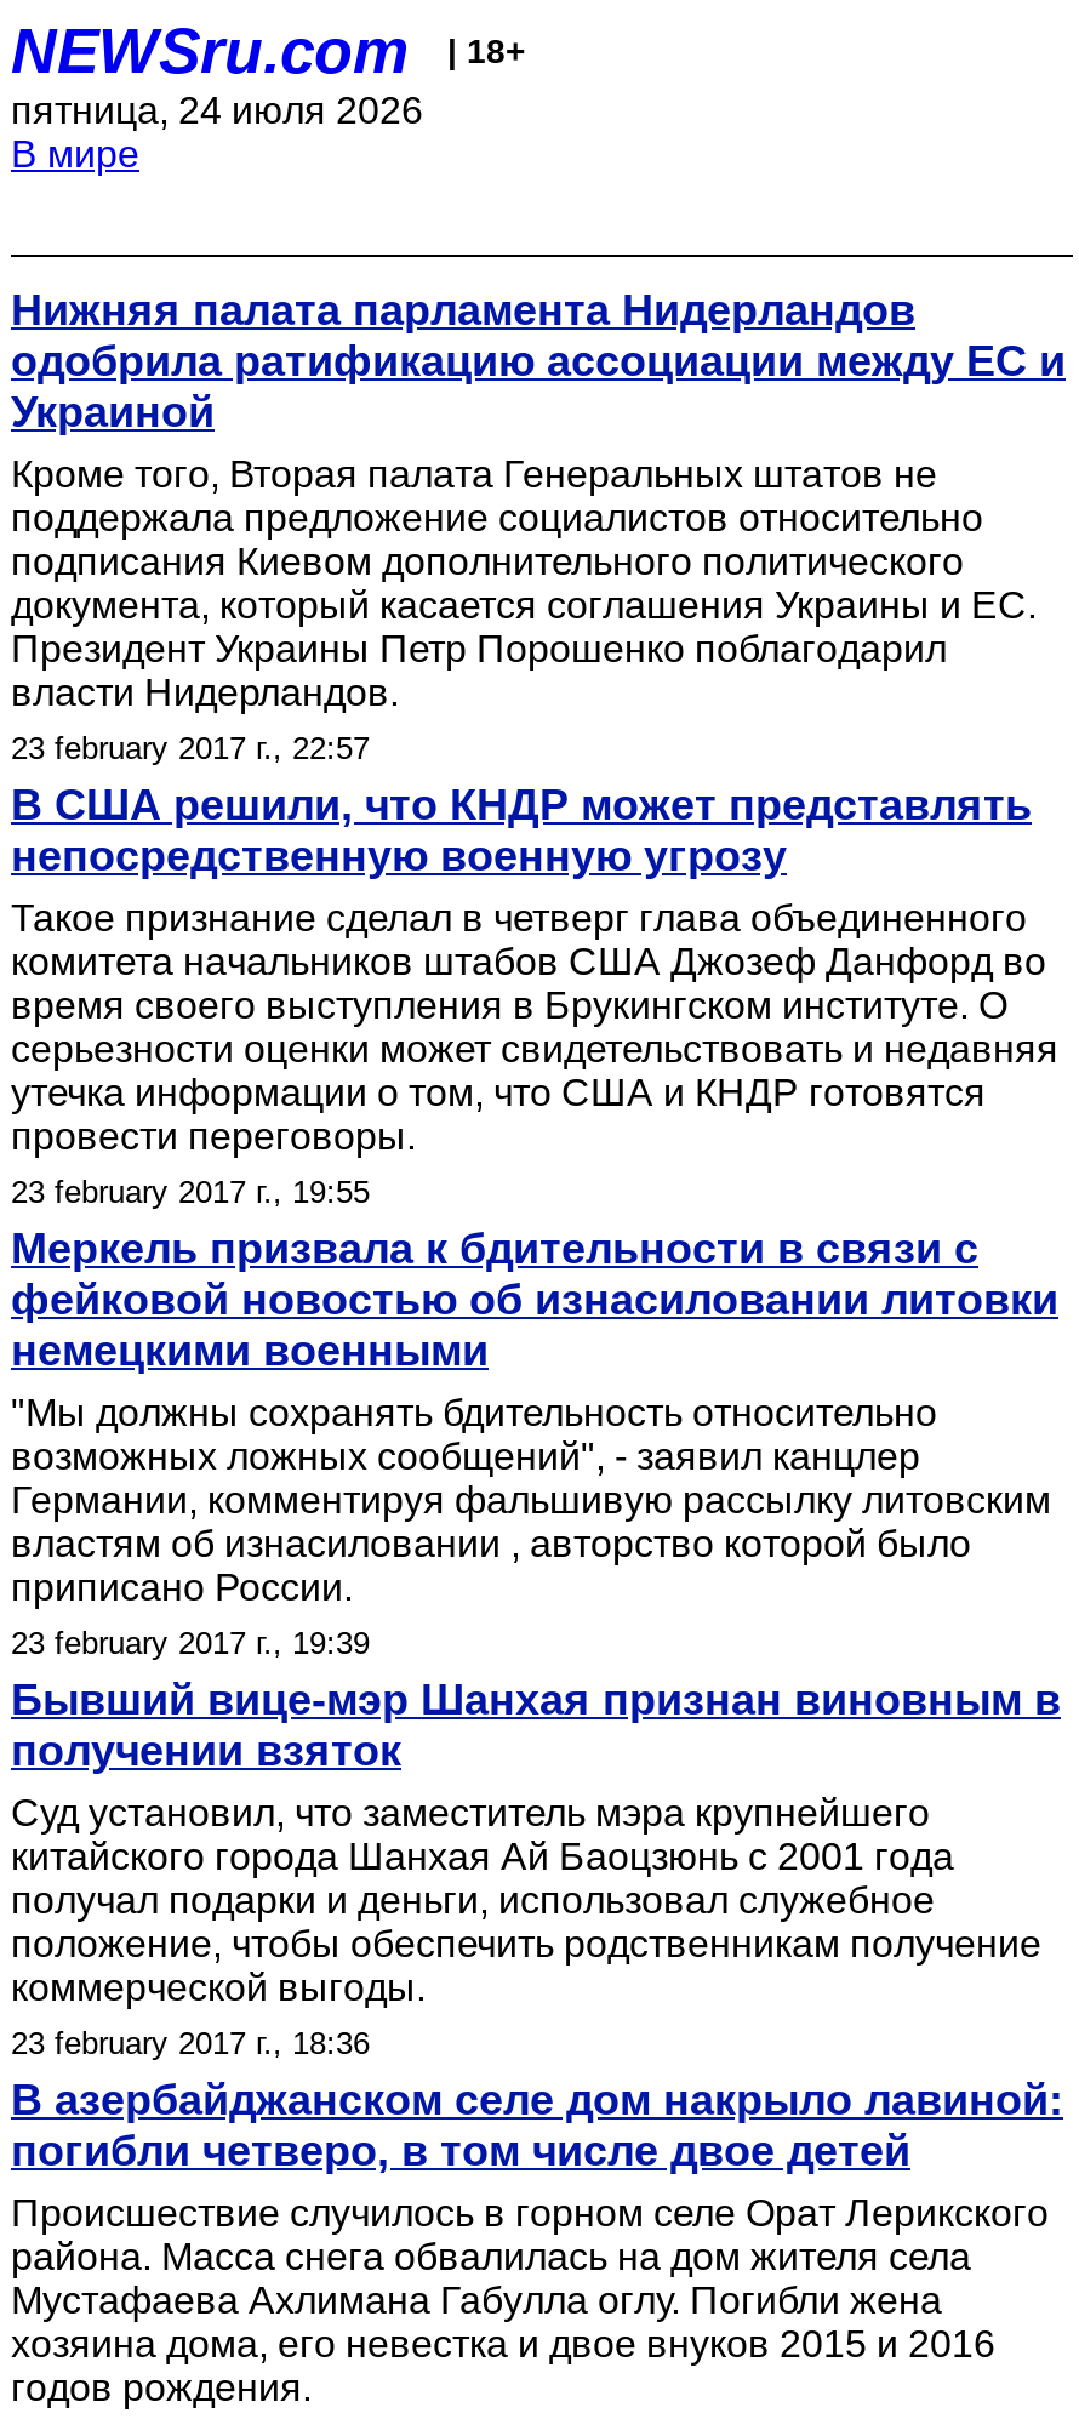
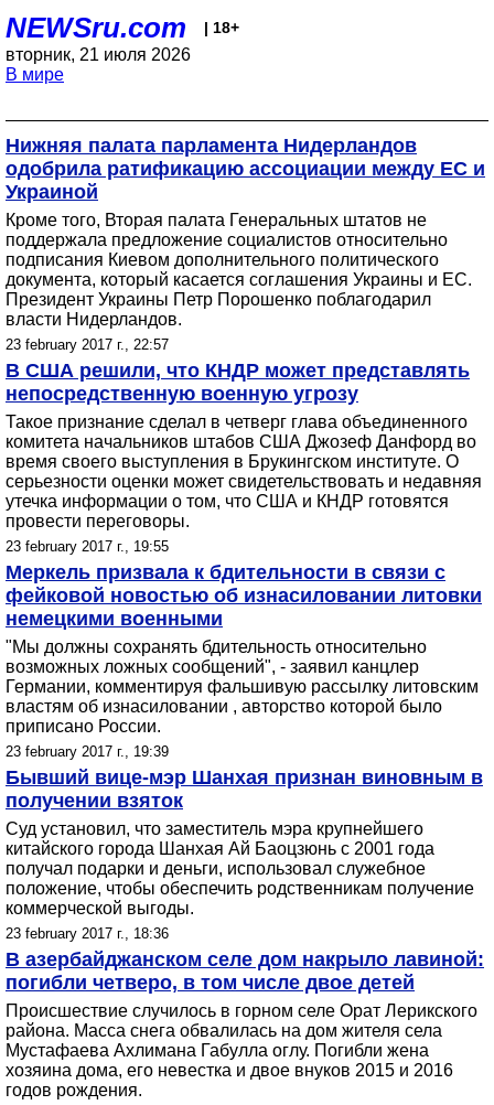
- пятница, 24 июля 2026
+ вторник, 21 июля 2026
